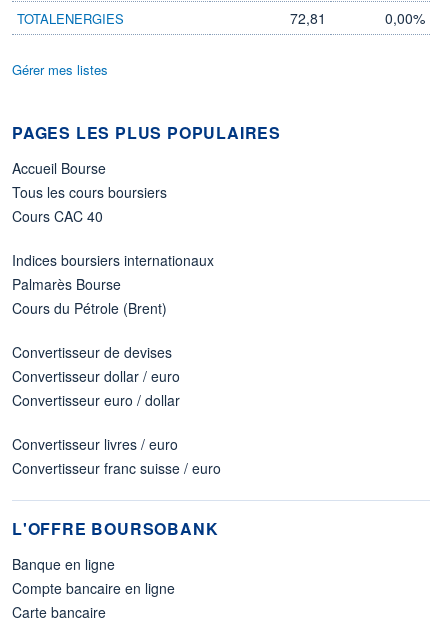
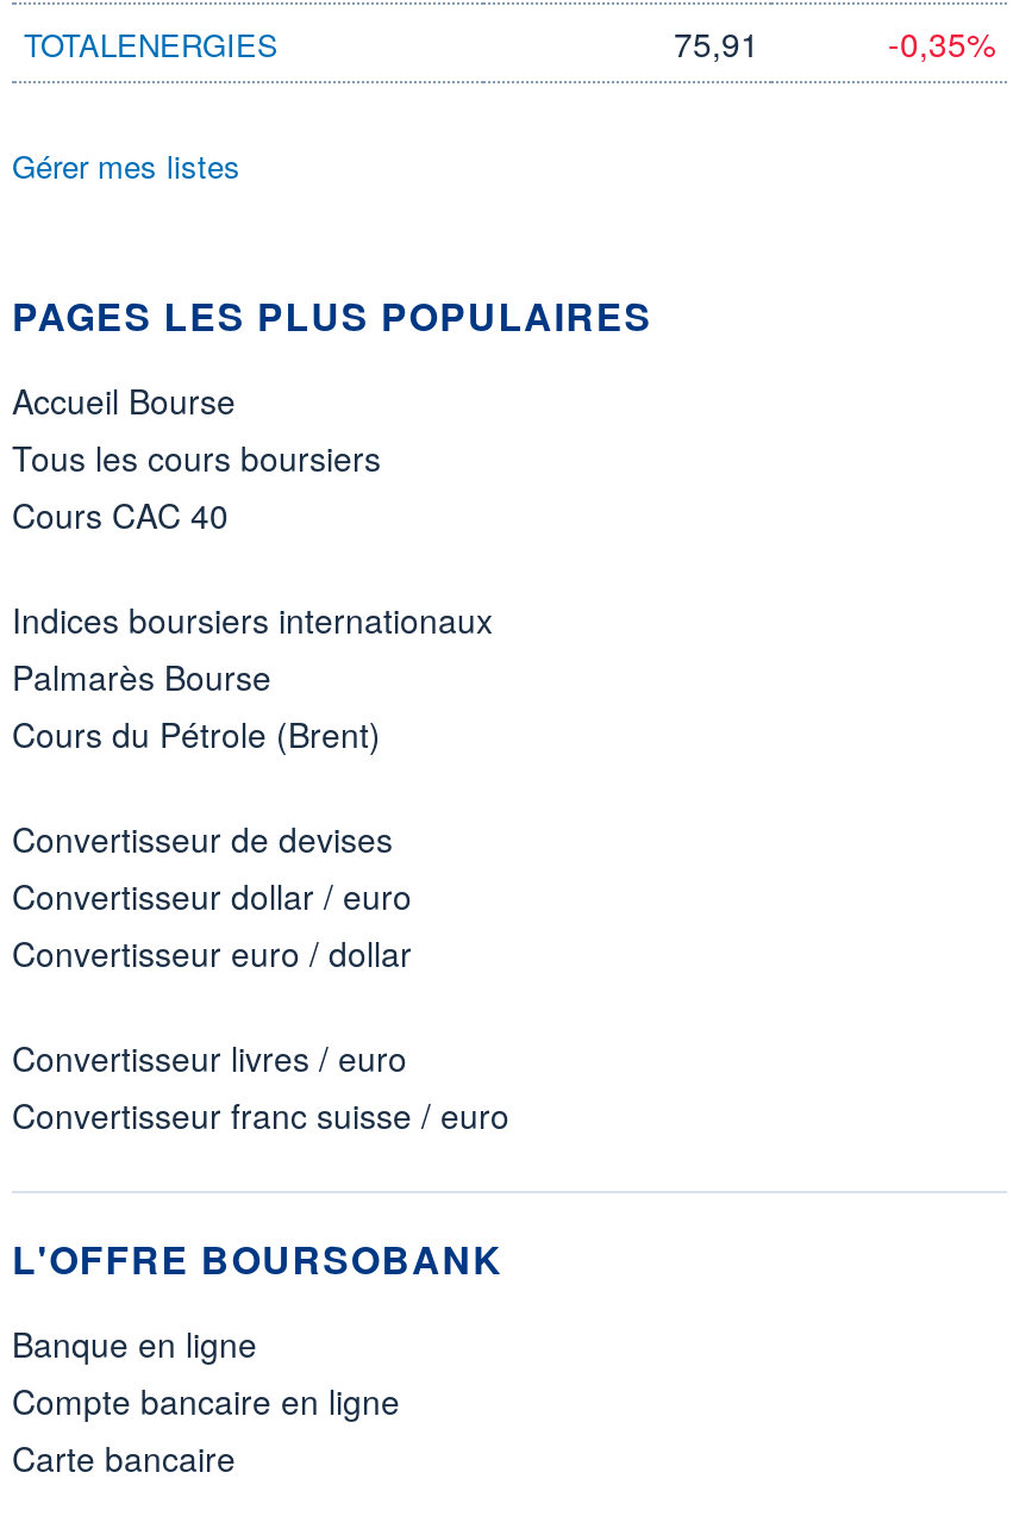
- 72,81
+ 75,91

- 0,00%
+ -0,35%
